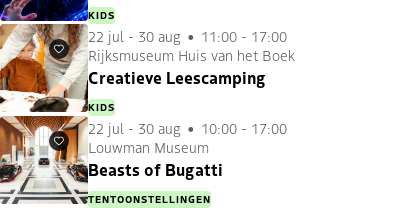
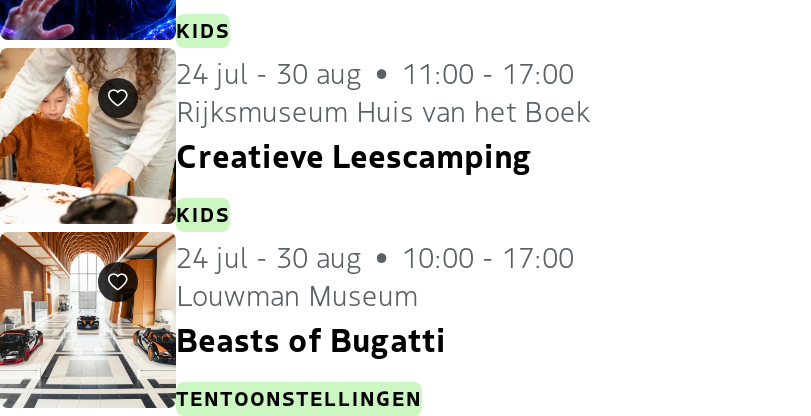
- 22 jul - 30 aug 11:00 - 17:00
+ 24 jul - 30 aug 11:00 - 17:00

- 22 jul - 30 aug 10:00 - 17:00
+ 24 jul - 30 aug 10:00 - 17:00
